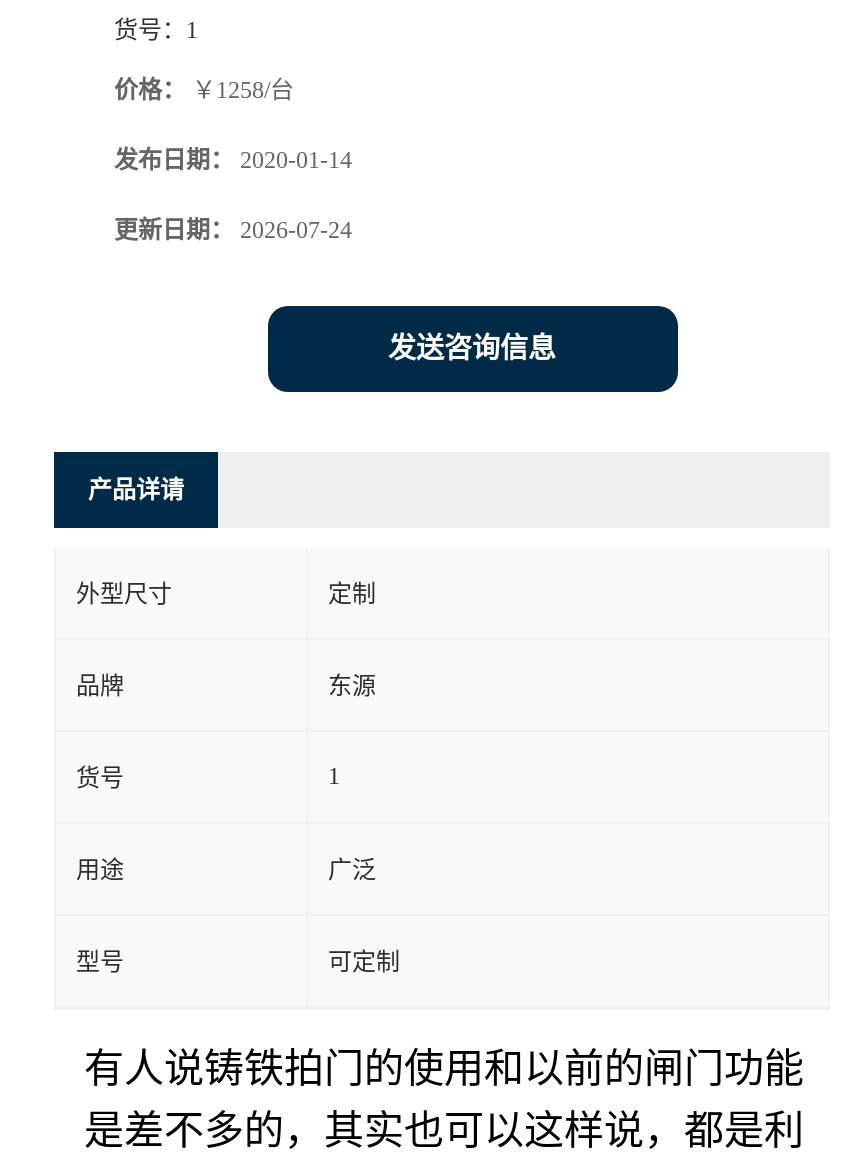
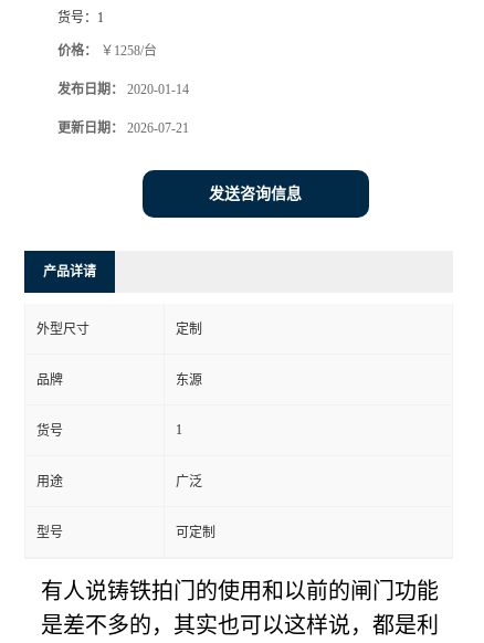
- 更新日期：2026-07-24
+ 更新日期：2026-07-21
